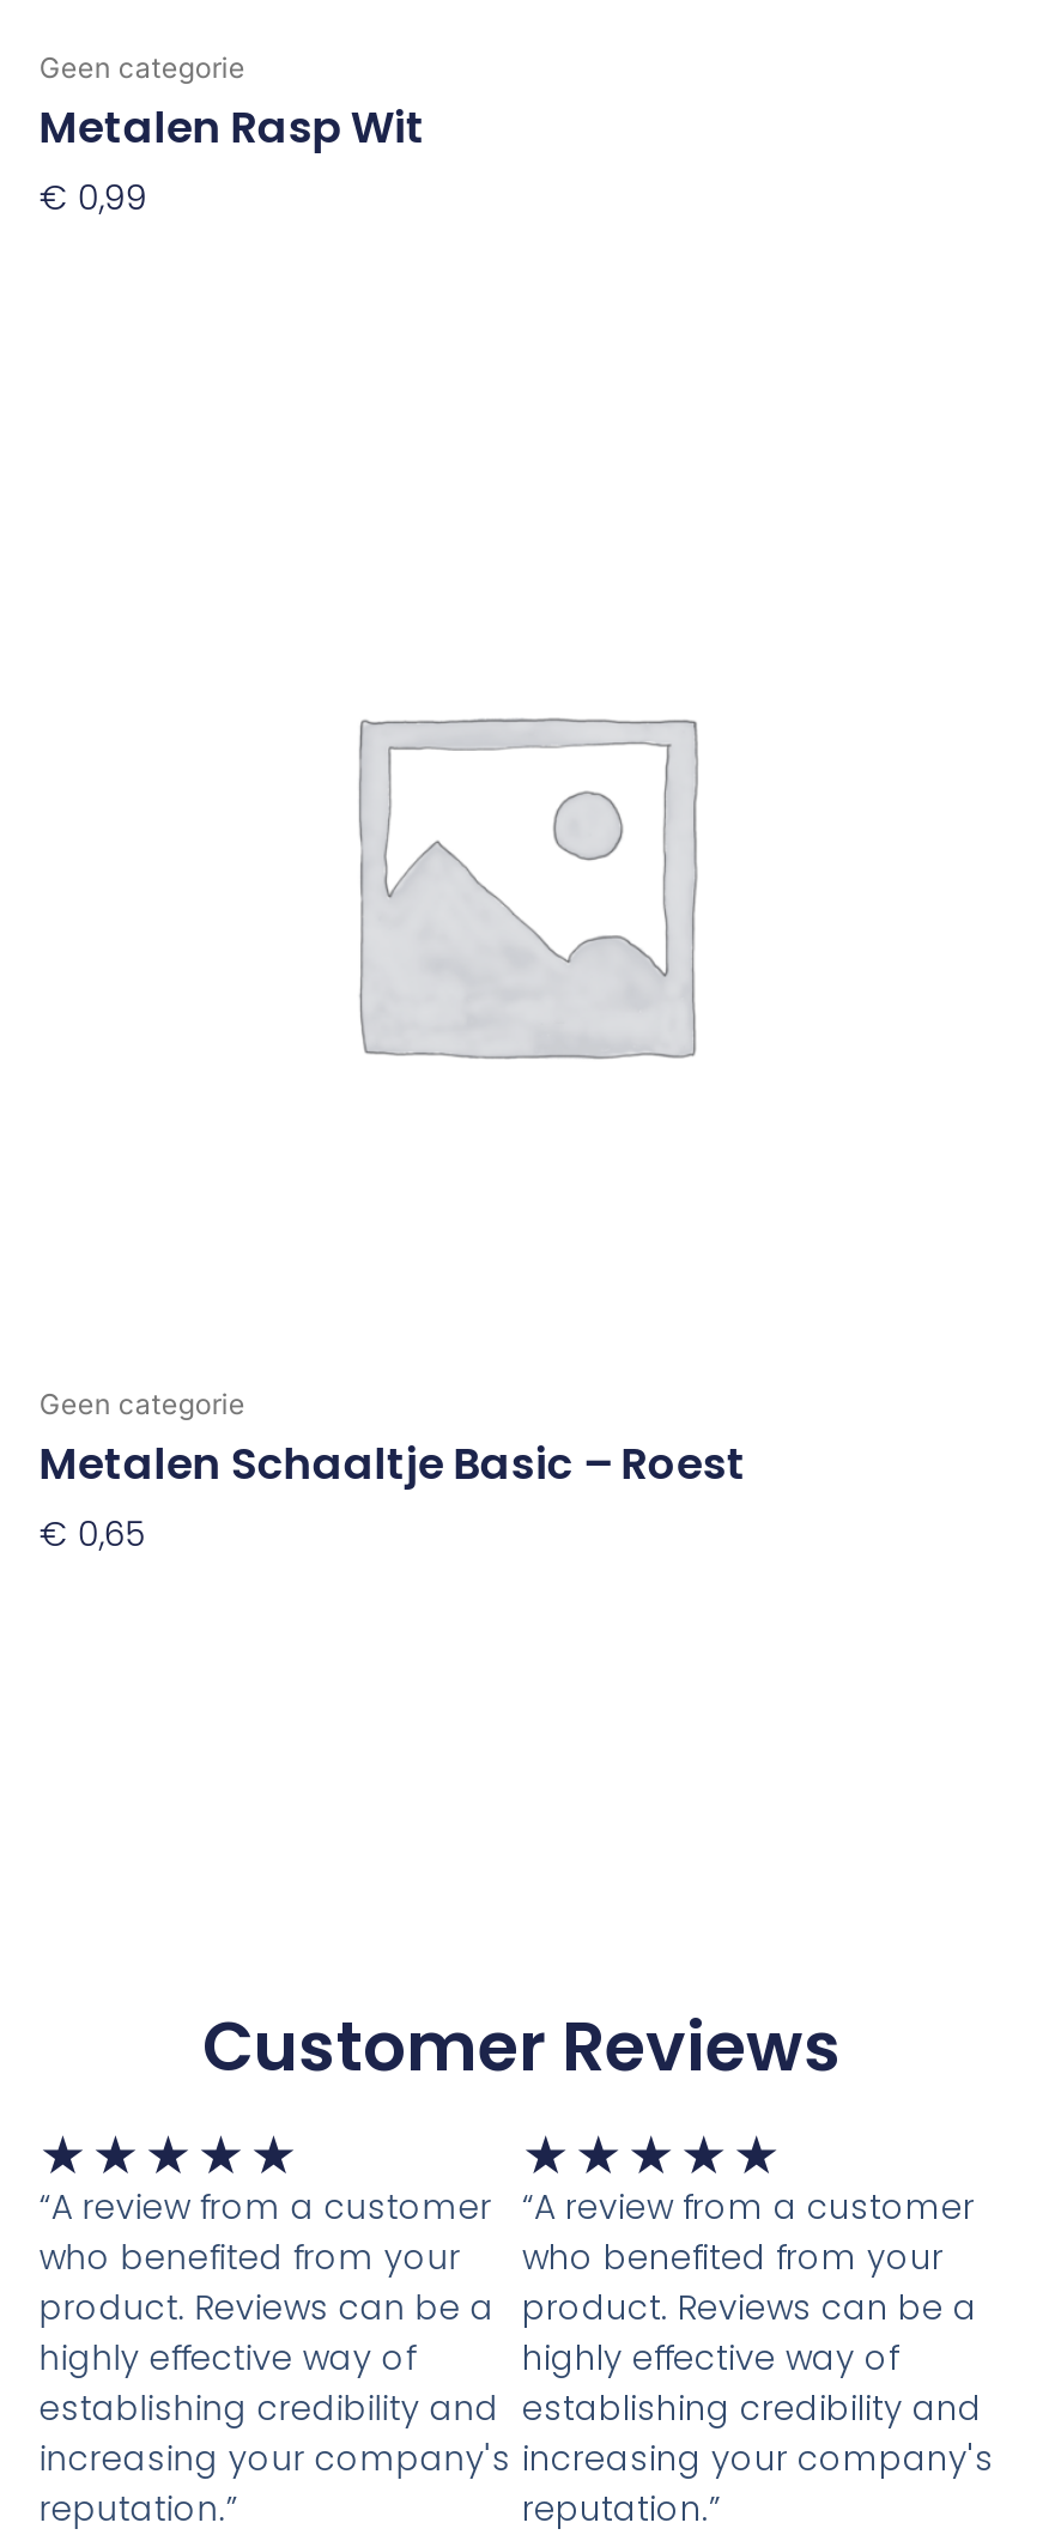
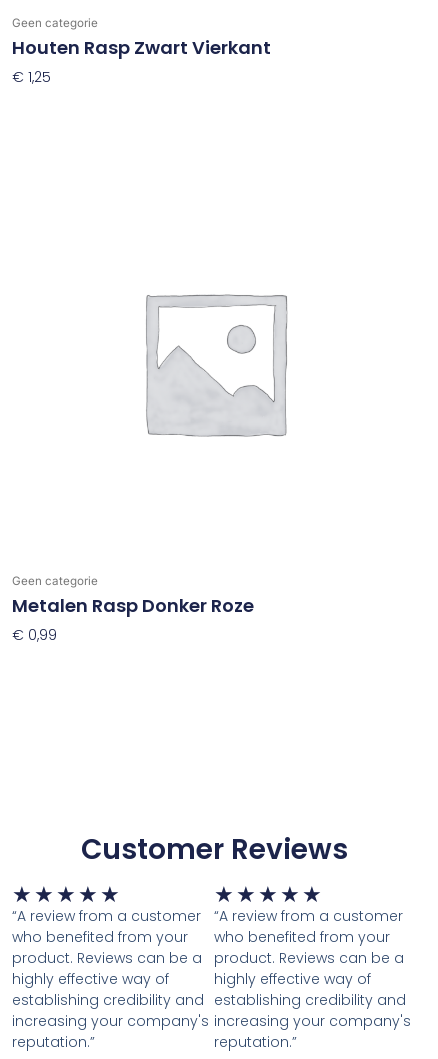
- Metalen Rasp Wit
- €0,99
+ Houten Rasp Zwart Vierkant
+ €1,25

- Metalen Schaaltje Basic – Roest
- €0,65
+ Metalen Rasp Donker Roze
+ €0,99
